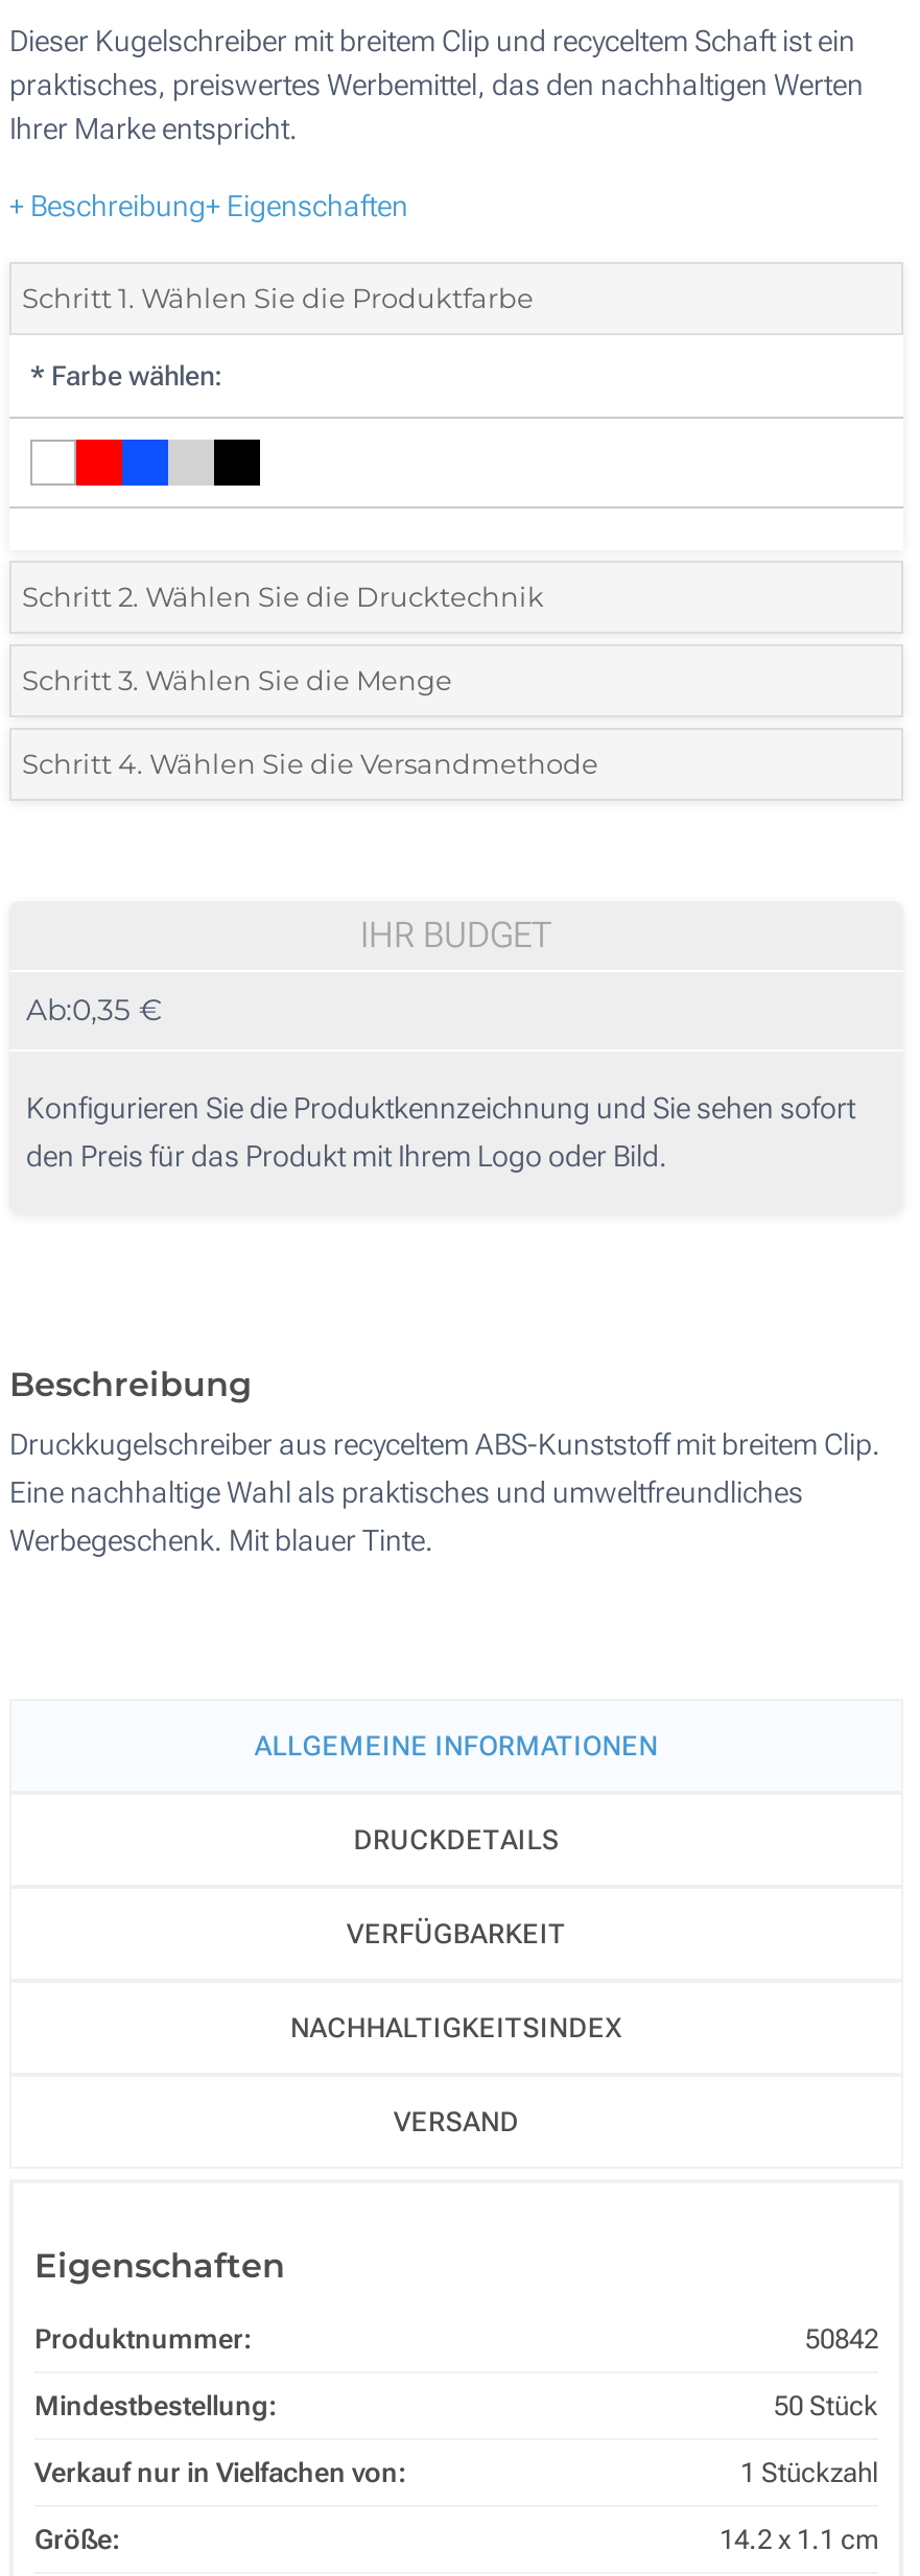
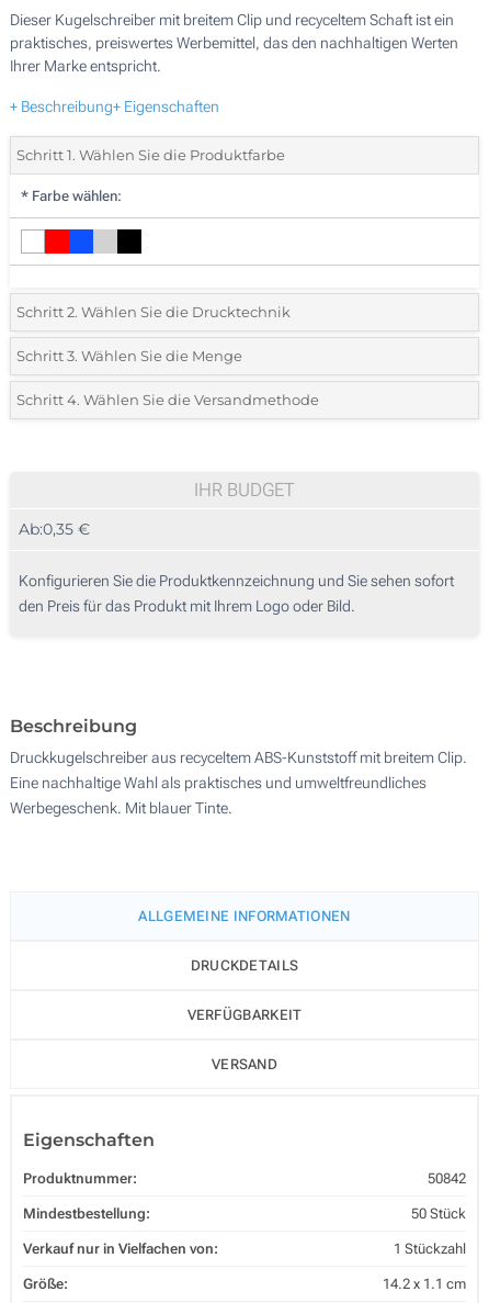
- NACHHALTIGKEITSINDEX
